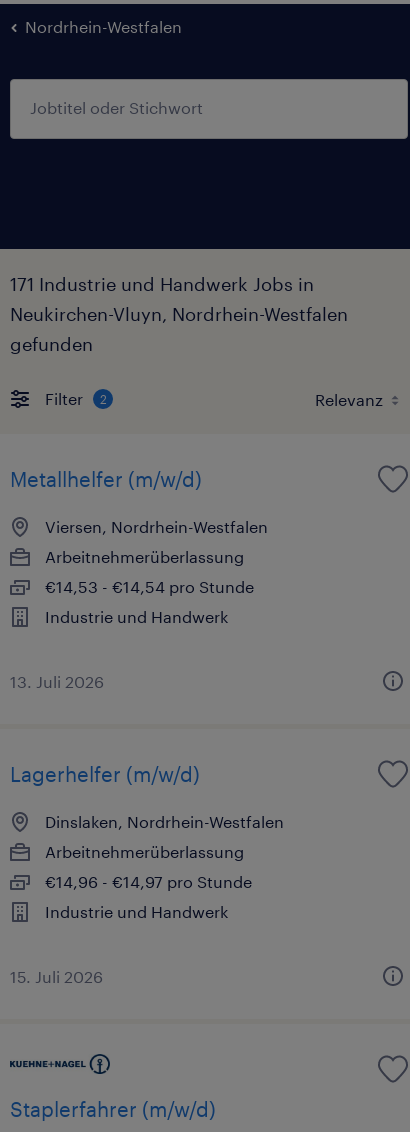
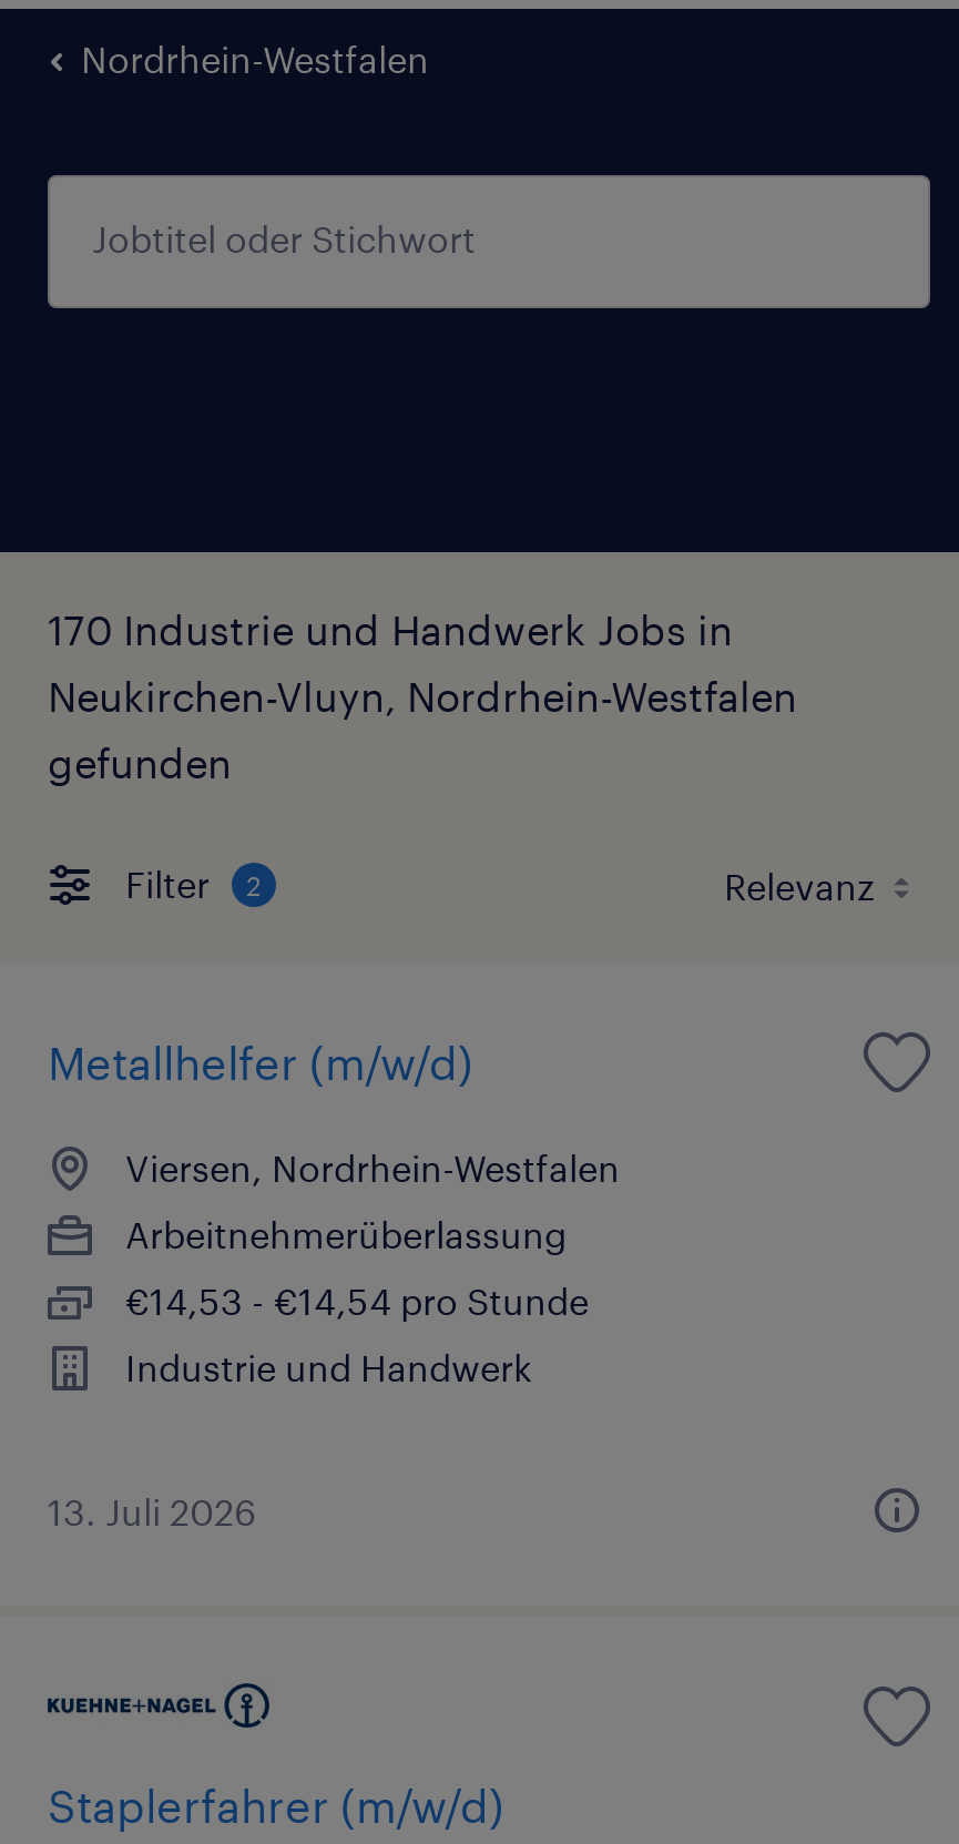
- 171 Industrie und Handwerk Jobs in
+ 170 Industrie und Handwerk Jobs in

- Lagerhelfer (m/w/d)
- Dinslaken, Nordrhein-Westfalen
- Arbeitnehmerüberlassung
- €14,96 - €14,97 pro Stunde
- Industrie und Handwerk
- 15. Juli 2026
